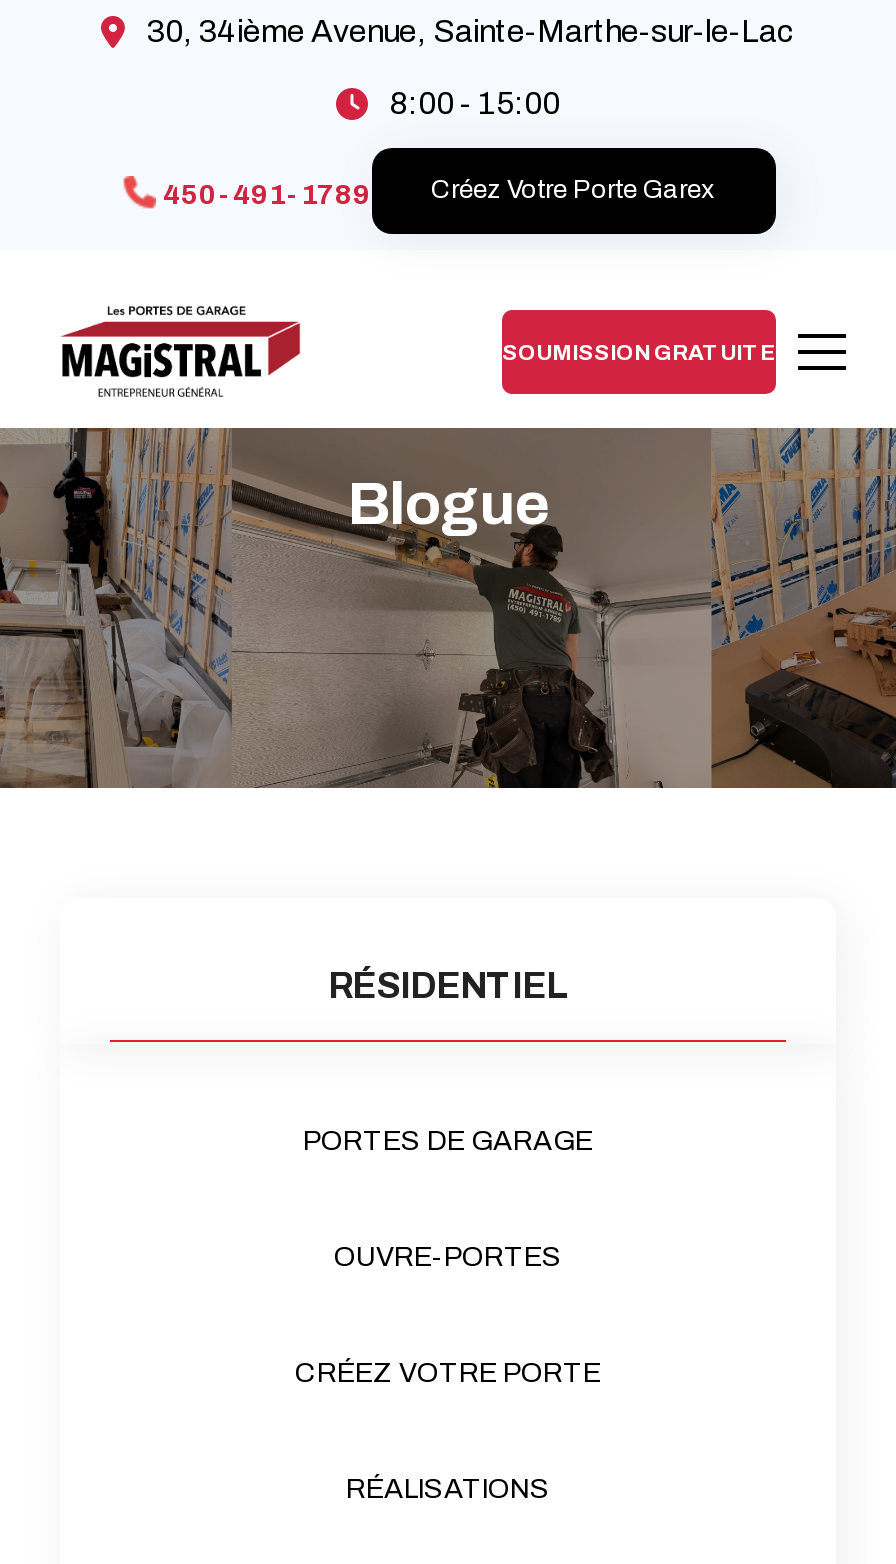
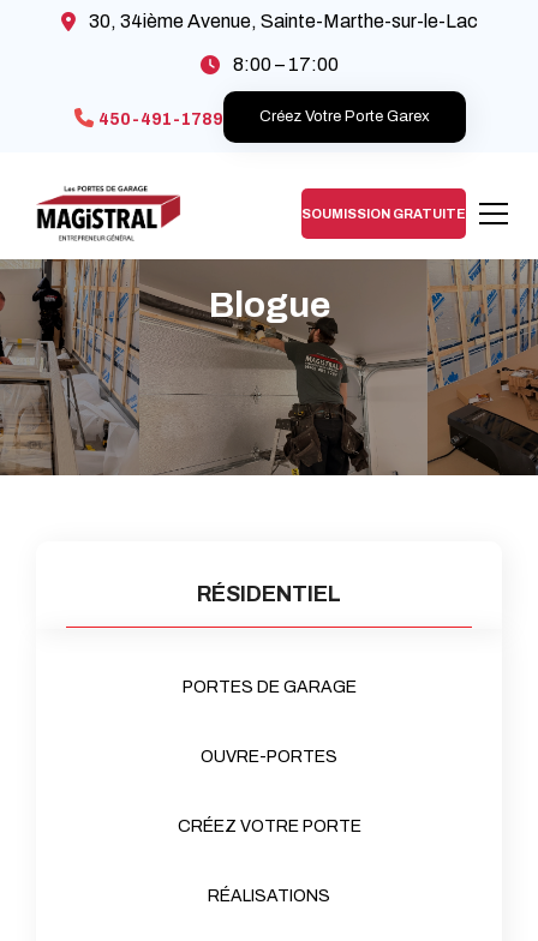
- 8:00 - 15:00
+ 8:00 – 17:00
